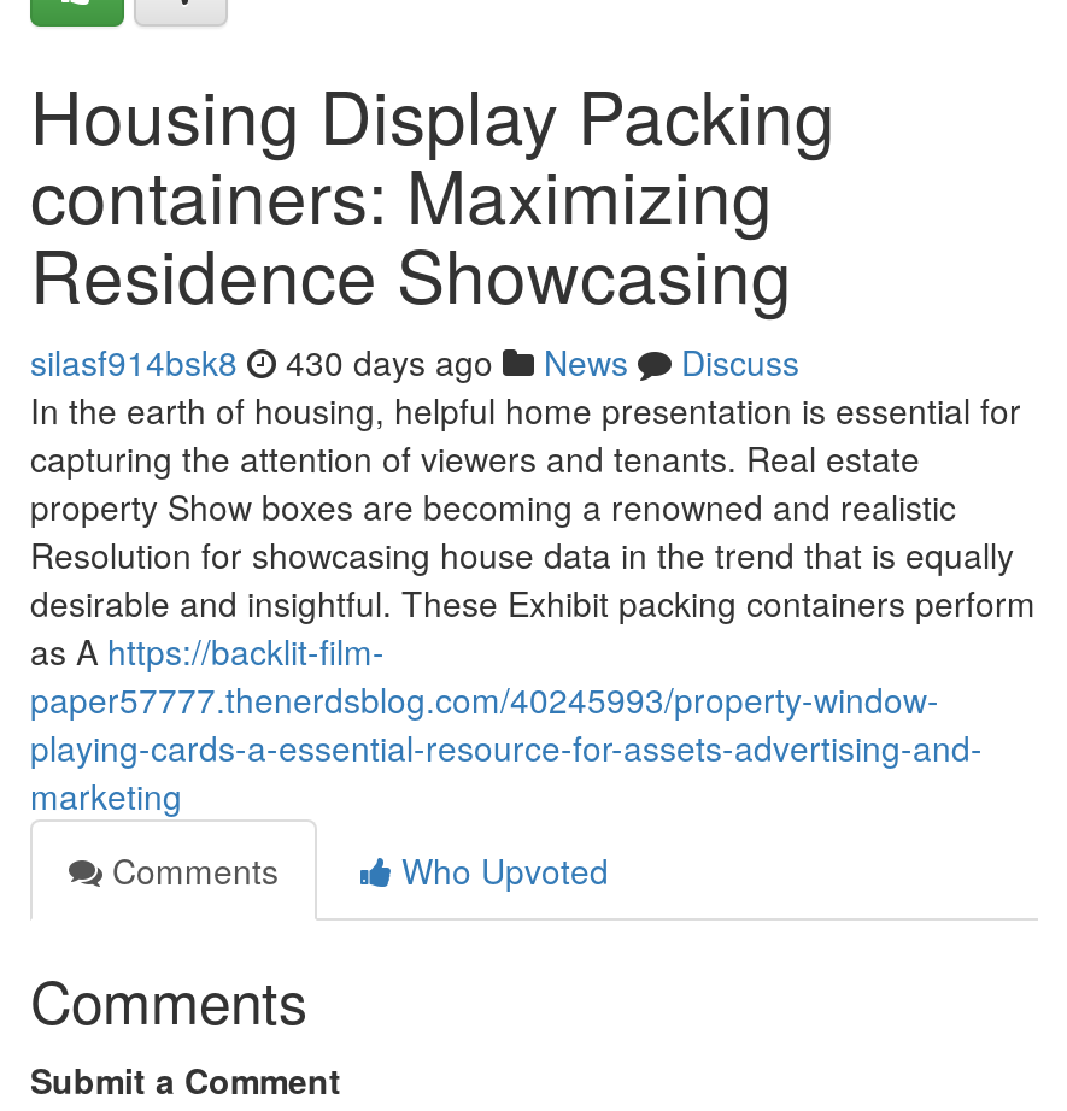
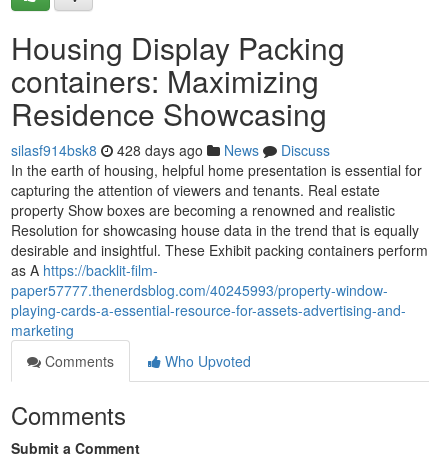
- silasf914bsk8 430 days ago News Discuss
+ silasf914bsk8 428 days ago News Discuss
